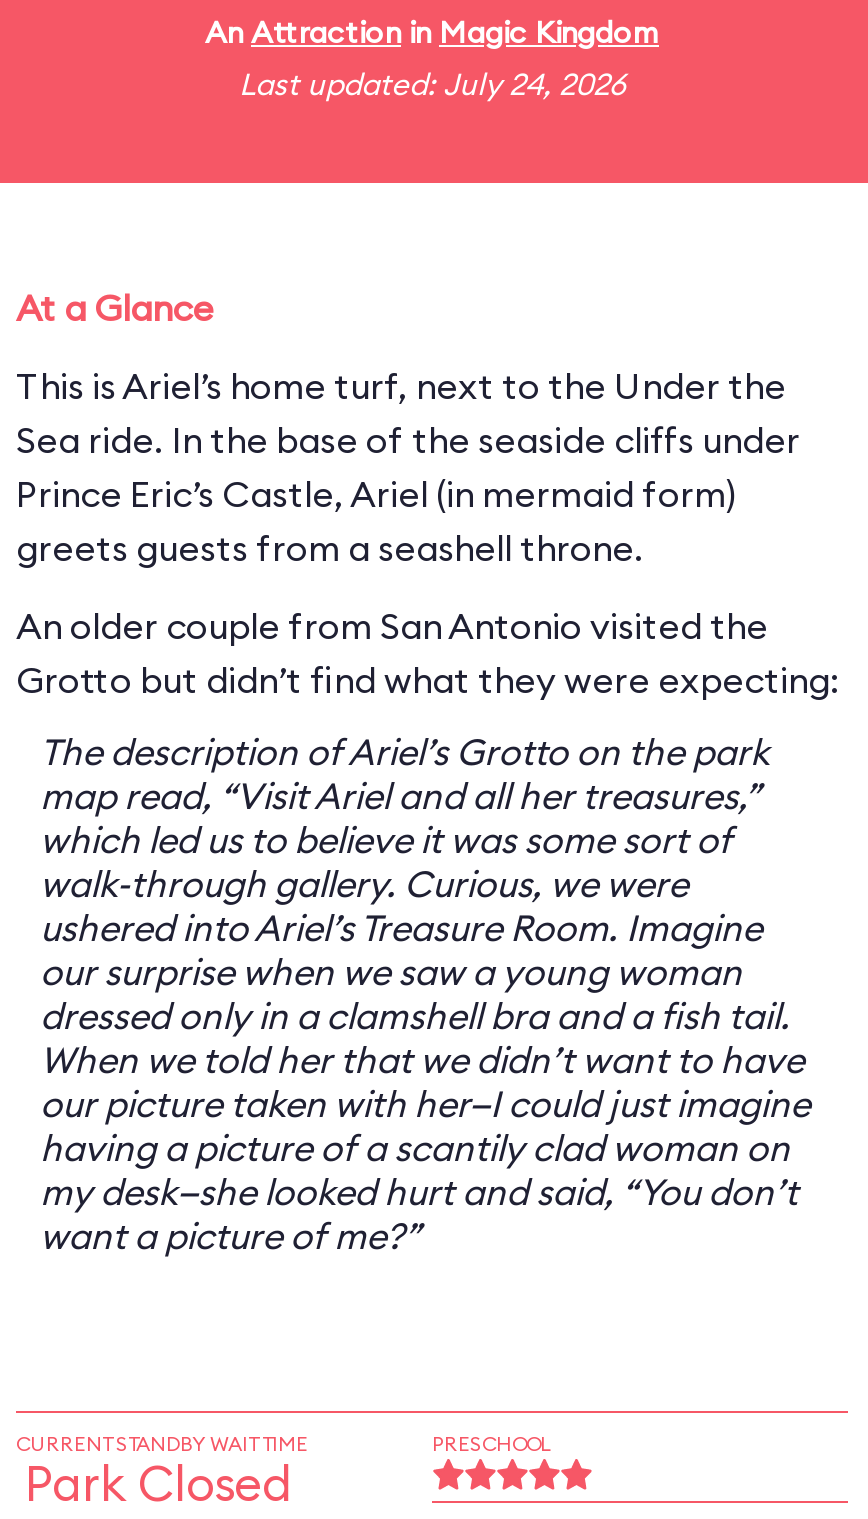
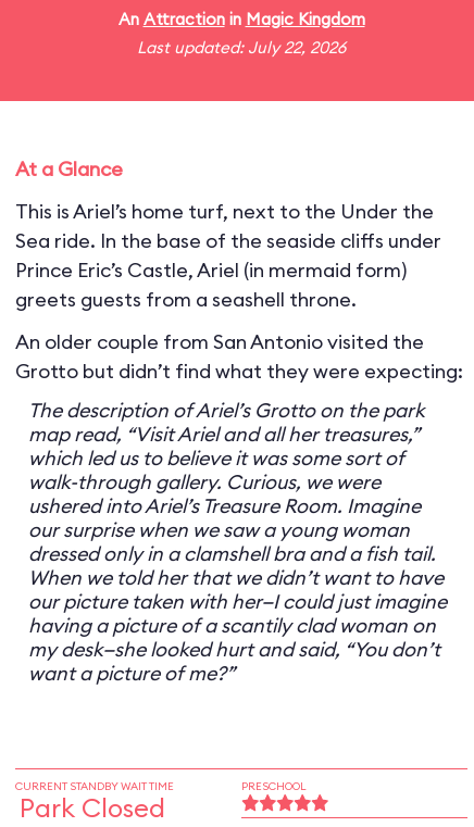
- Last updated: July 24, 2026
+ Last updated: July 22, 2026
